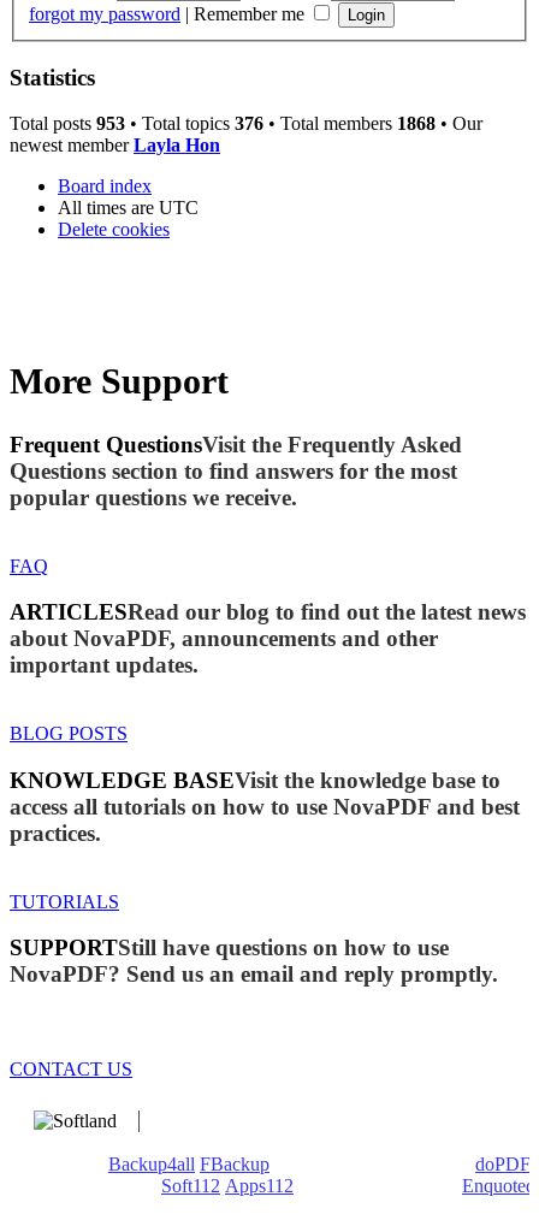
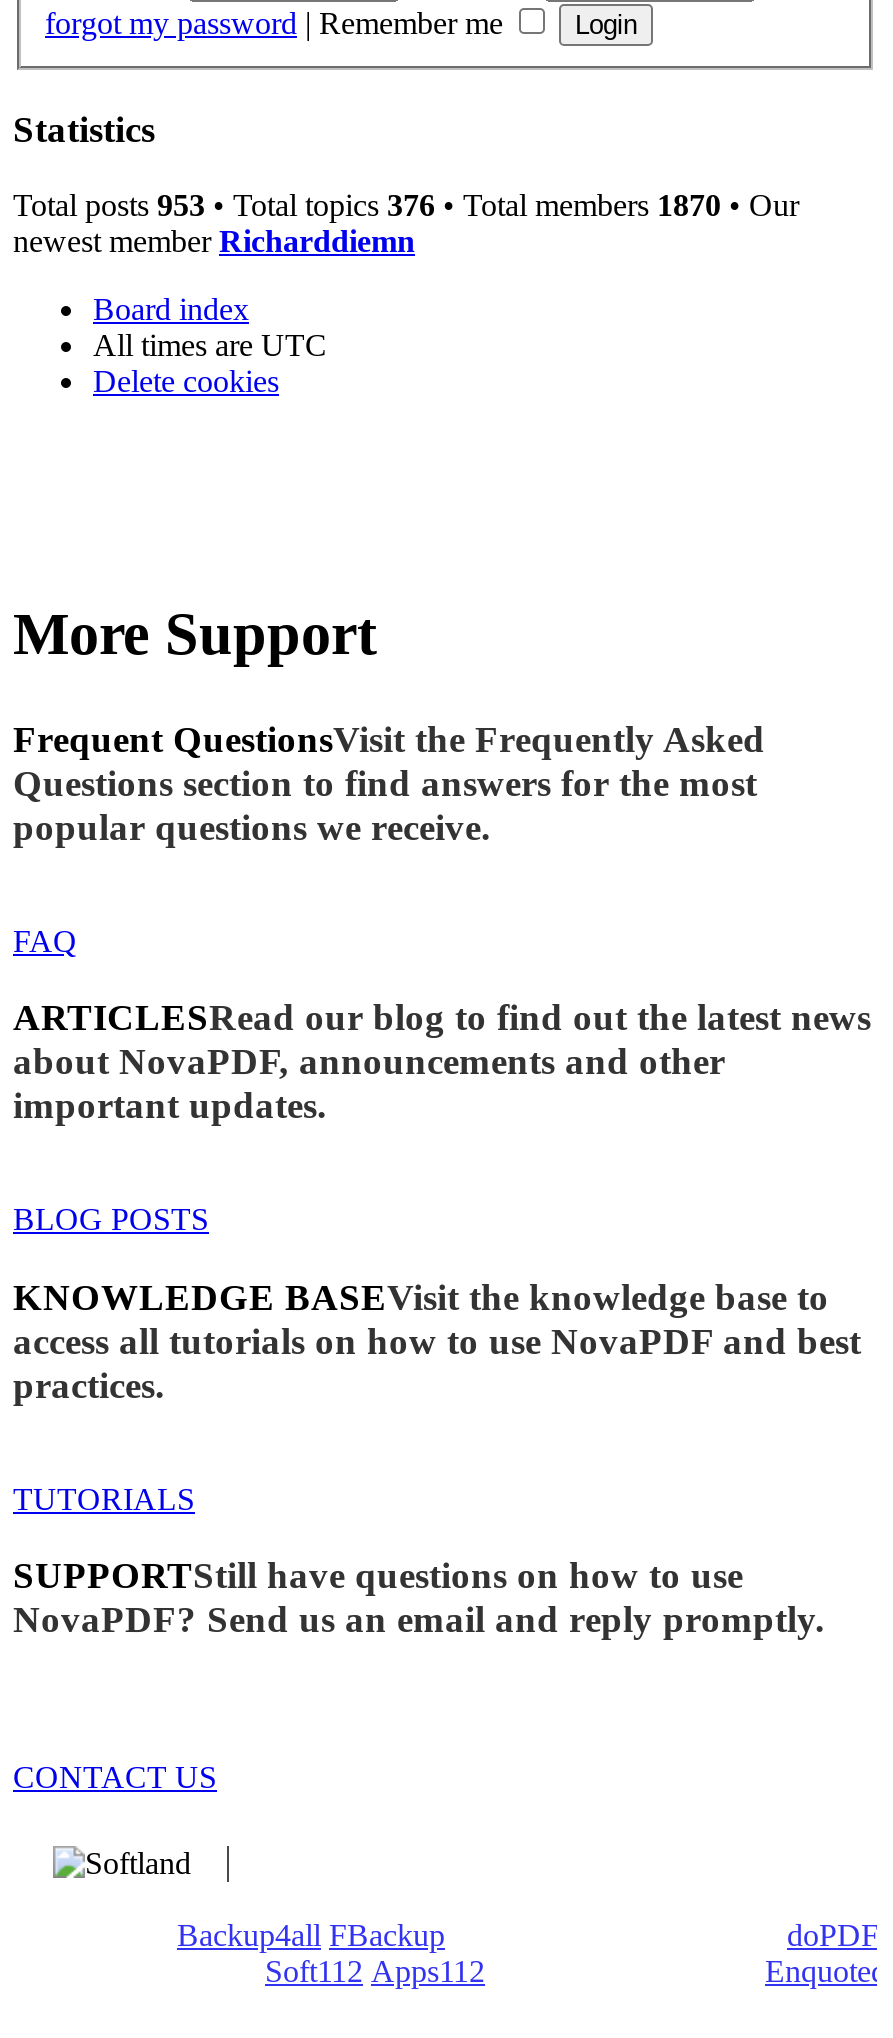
- Total posts 953 • Total topics 376 • Total members 1868 • Our
- newest member Layla Hon
+ Total posts 953 • Total topics 376 • Total members 1870 • Our
+ newest member Richarddiemn
